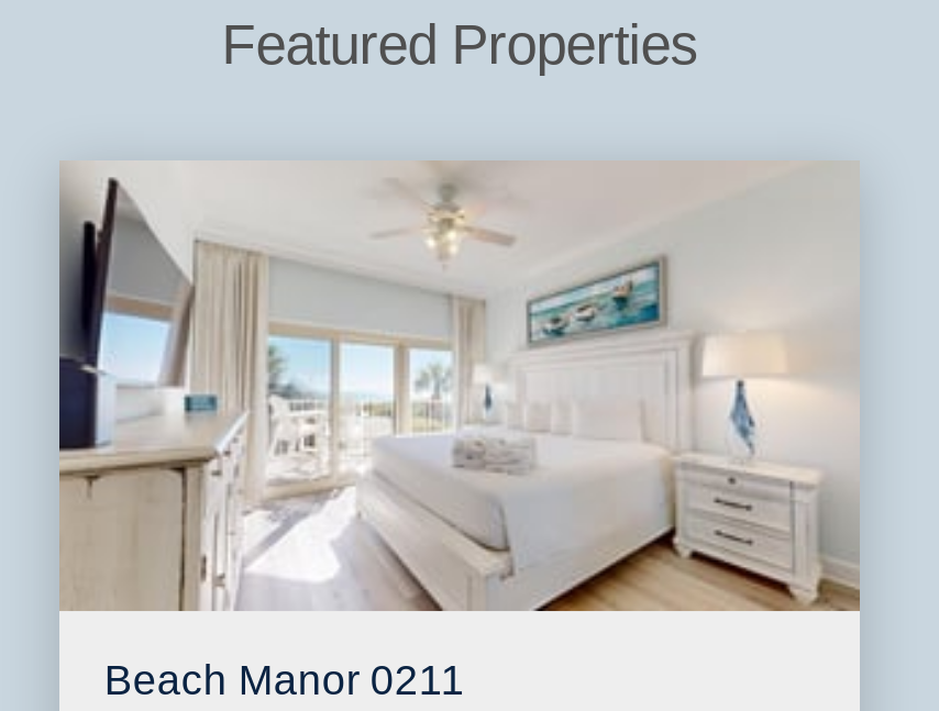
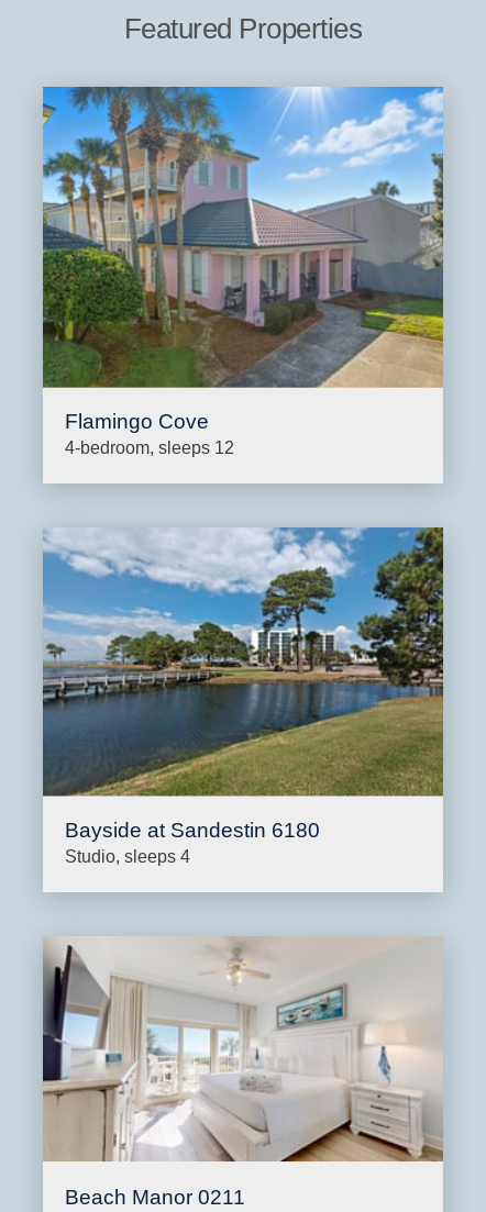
+ [image]
+ Flamingo Cove
+ 4-bedroom, sleeps 12

+ [image]
+ Bayside at Sandestin 6180
+ Studio, sleeps 4
